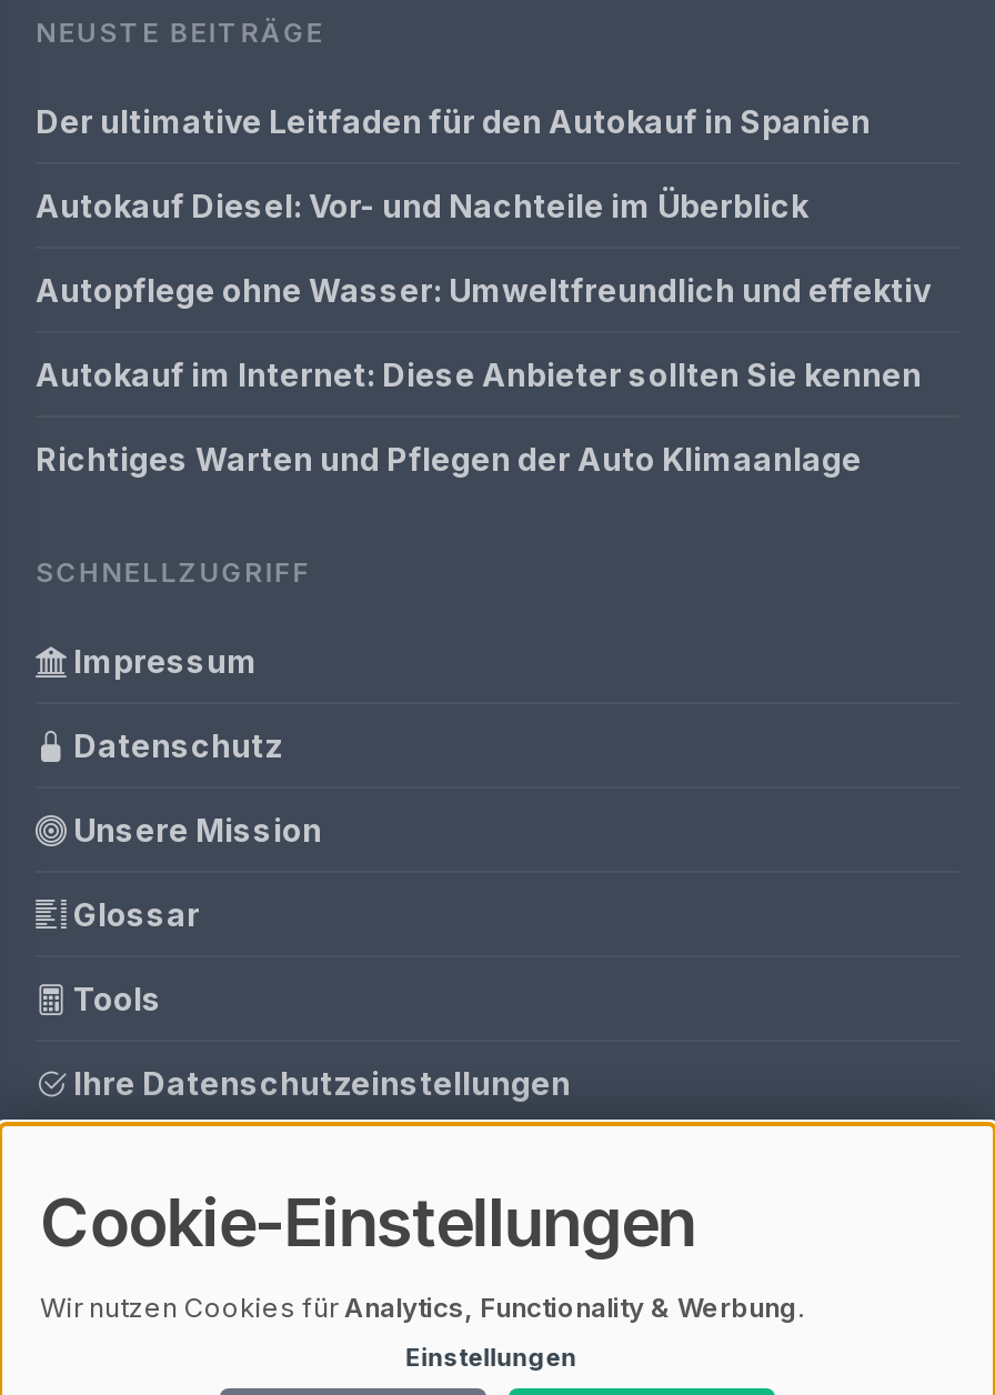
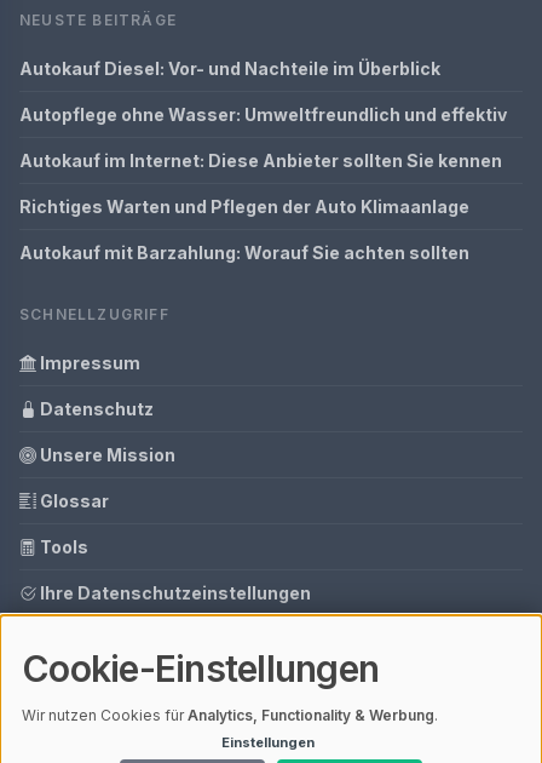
- Der ultimative Leitfaden für den Autokauf in Spanien

moved up: Autokauf Diesel: Vor- und Nachteile im Überblick | Autopflege ohne Wasser: Umweltfreundlich und effektiv | Autokauf im Internet: Diese Anbieter sollten Sie kennen | Richtiges Warten und Pflegen der Auto Klimaanlage

+ Autokauf mit Barzahlung: Worauf Sie achten sollten
